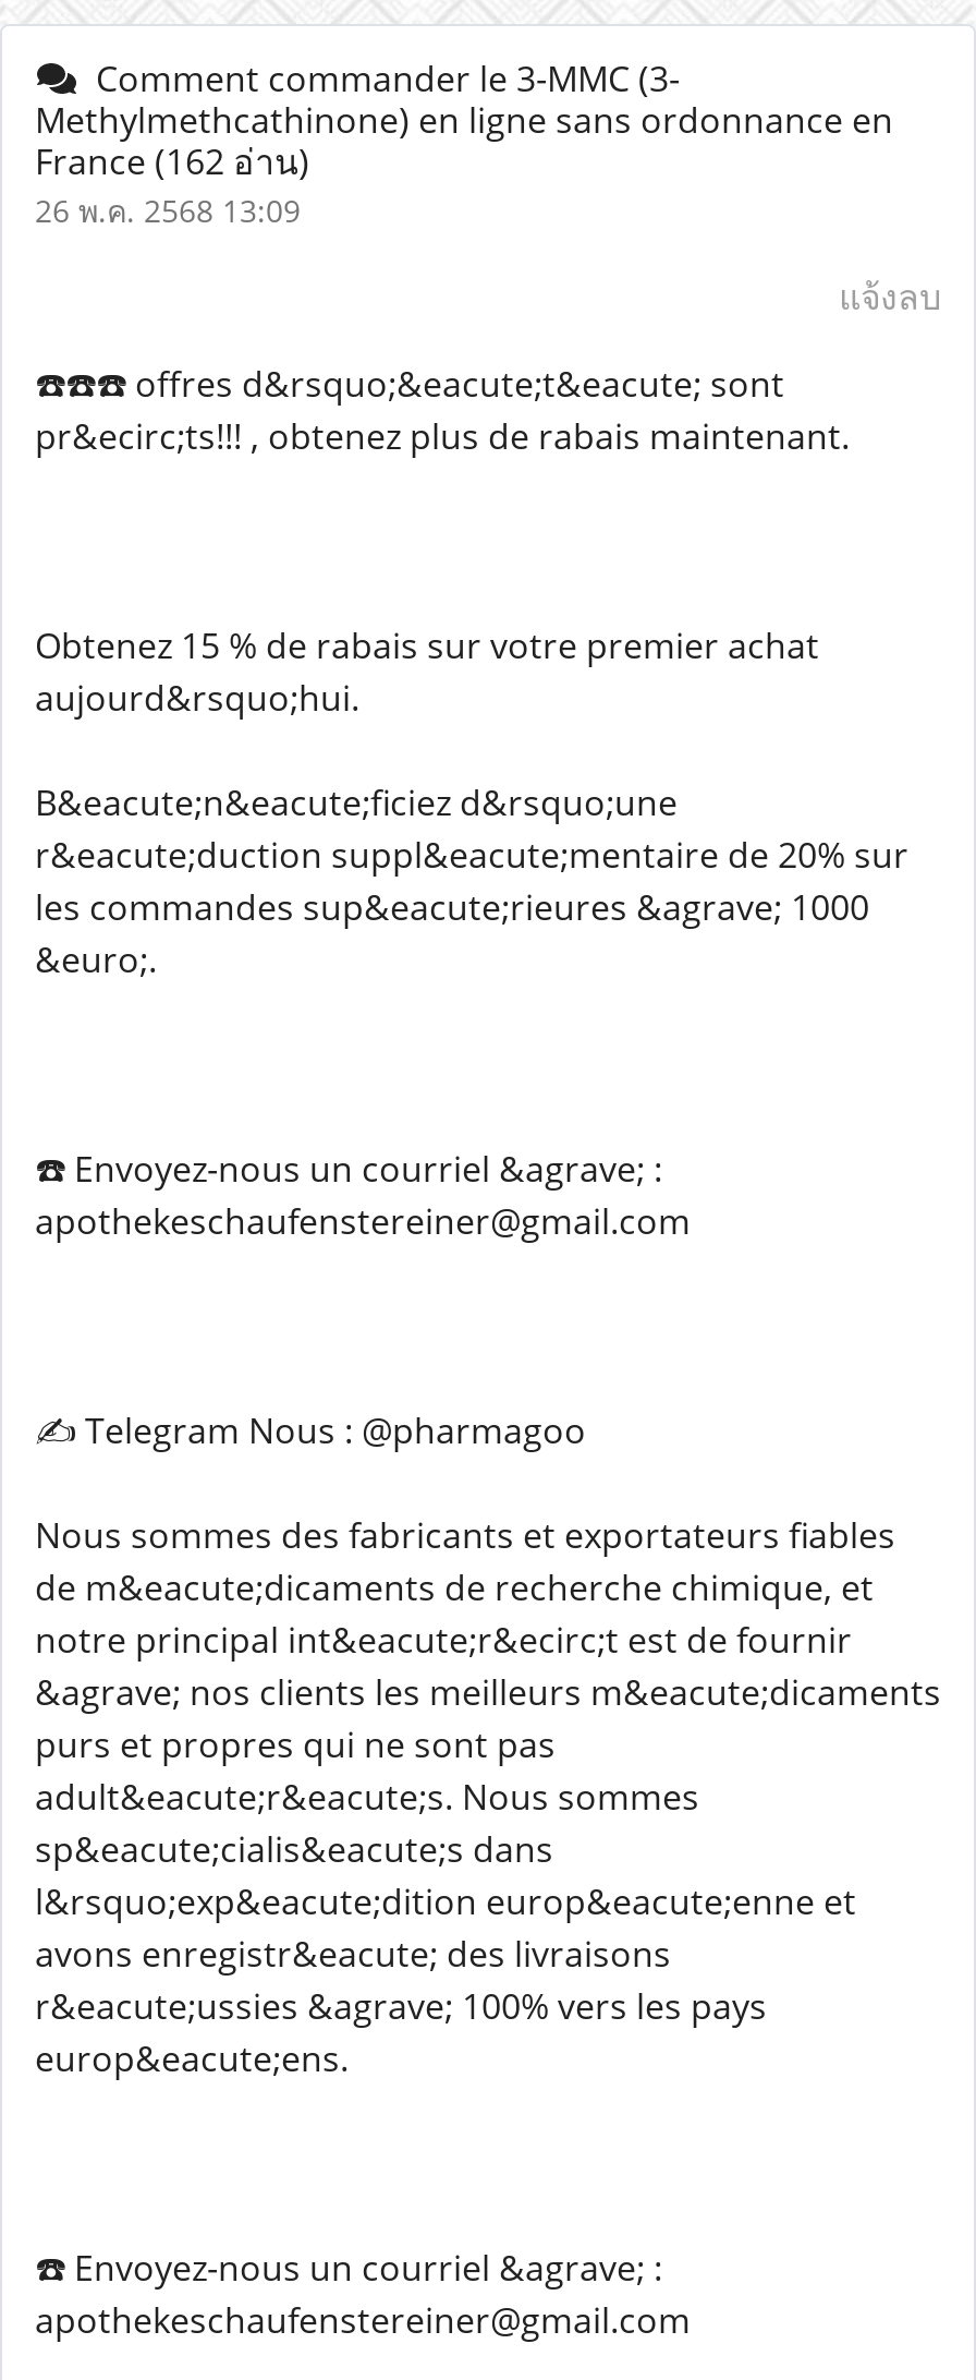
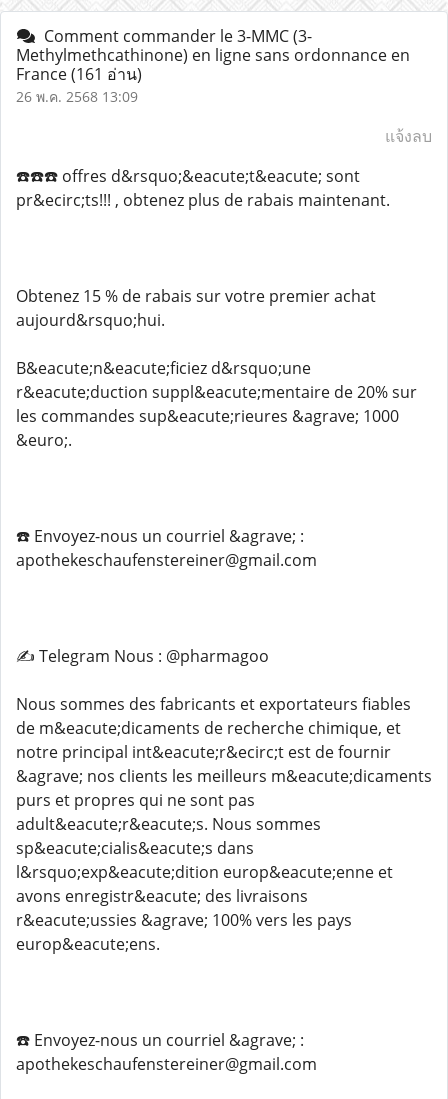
- France (162 อ่าน)
+ France (161 อ่าน)
